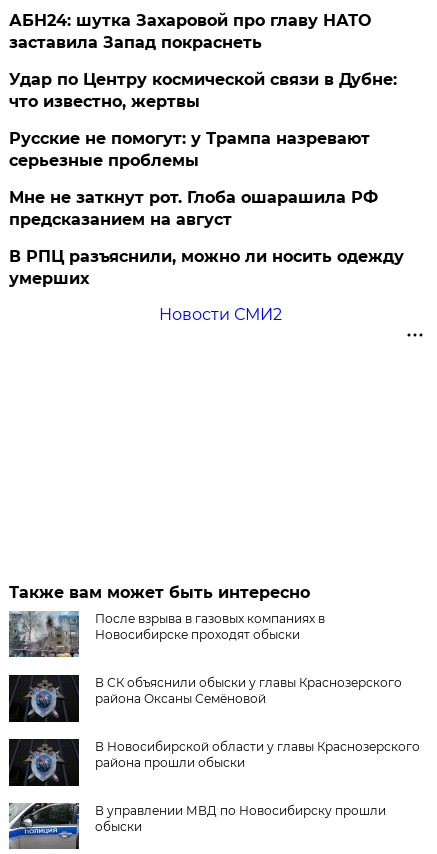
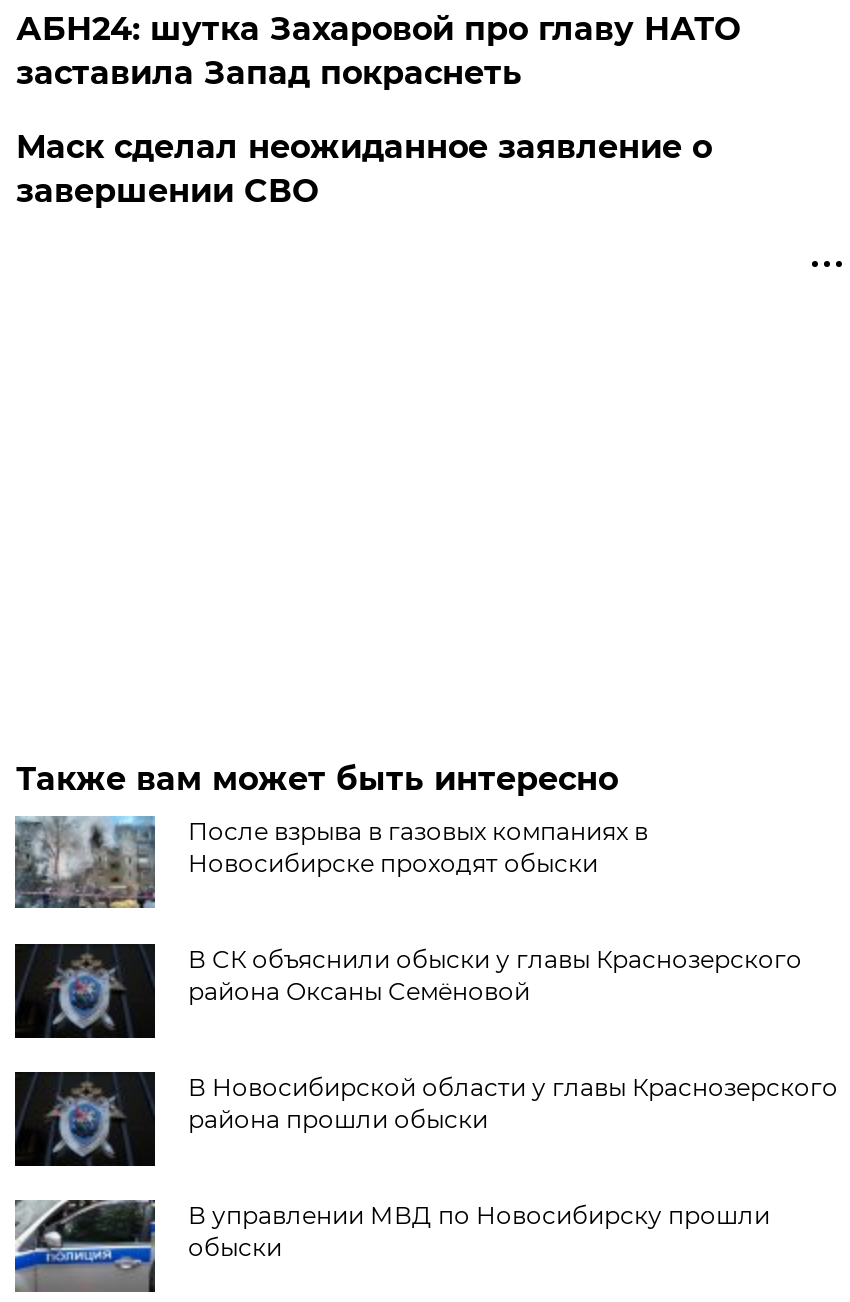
- Удар по Центру космической связи в Дубне:
- что известно, жертвы
- Русские не помогут: у Трампа назревают
- серьезные проблемы
- Мне не заткнут рот. Глоба ошарашила РФ
- предсказанием на август
- В РПЦ разъяснили, можно ли носить одежду
- умерших
- Новости СМИ2
+ Маск сделал неожиданное заявление о
+ завершении СВО
